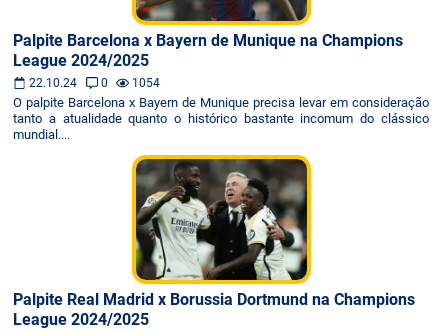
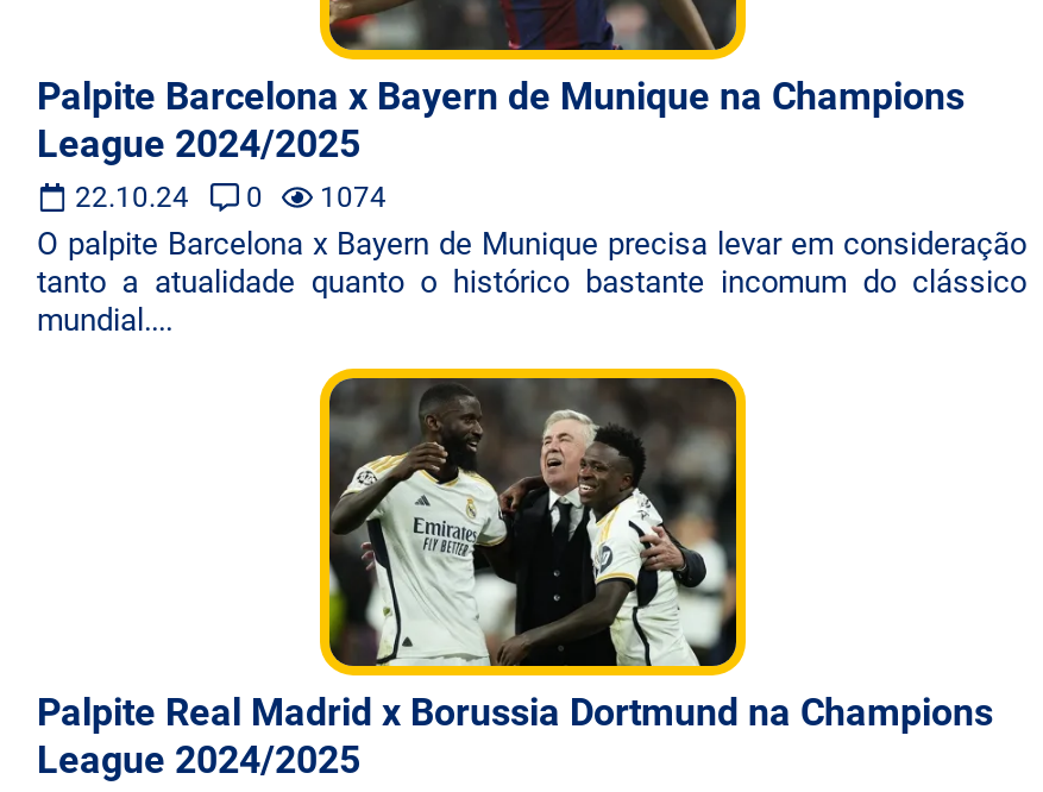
- 22.10.24 0 1054
+ 22.10.24 0 1074
